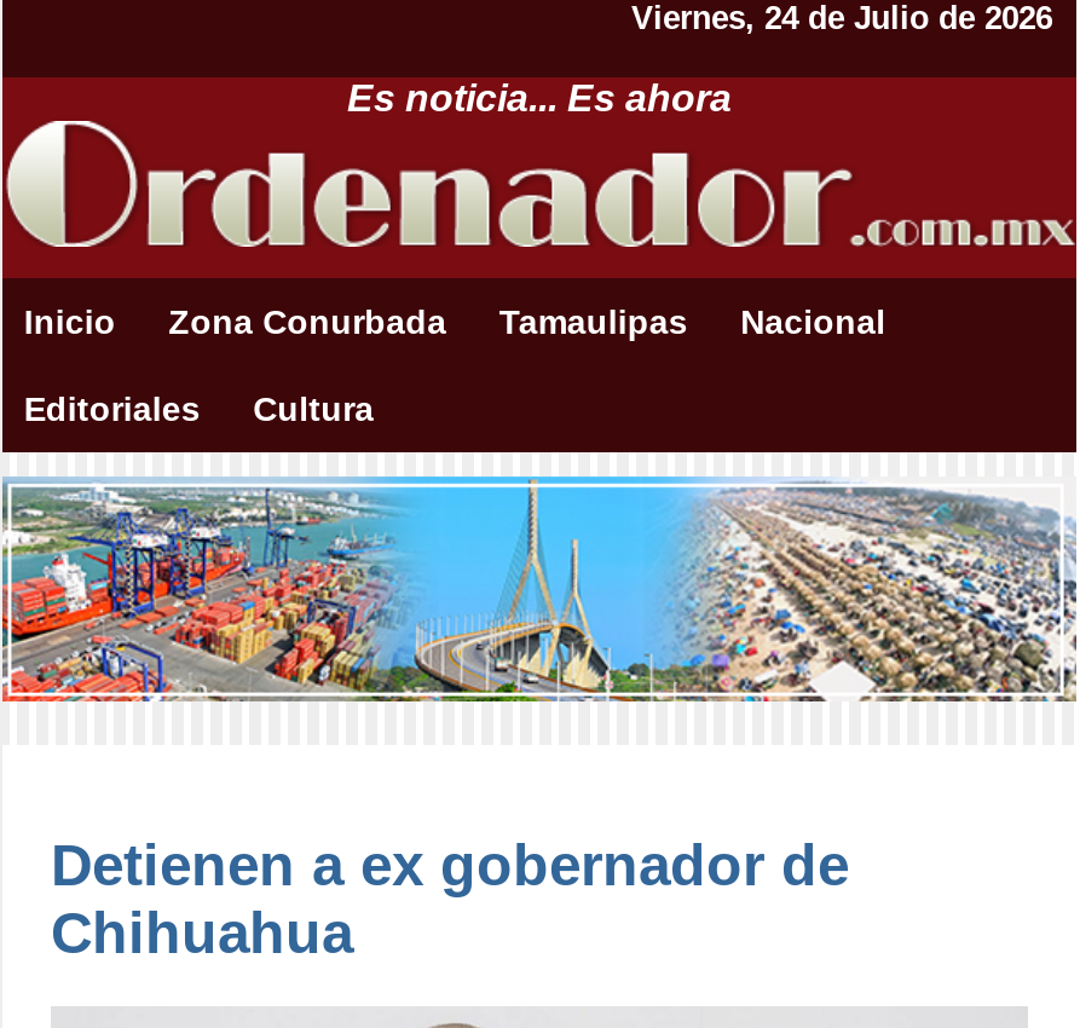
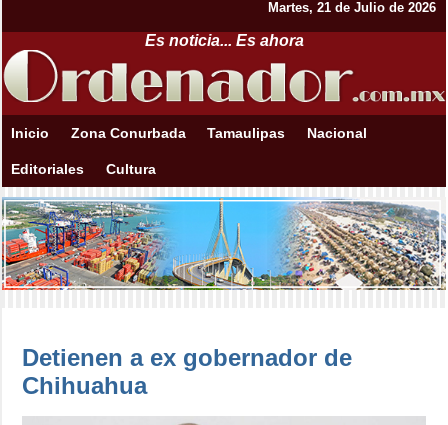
- Viernes, 24 de Julio de 2026
+ Martes, 21 de Julio de 2026
